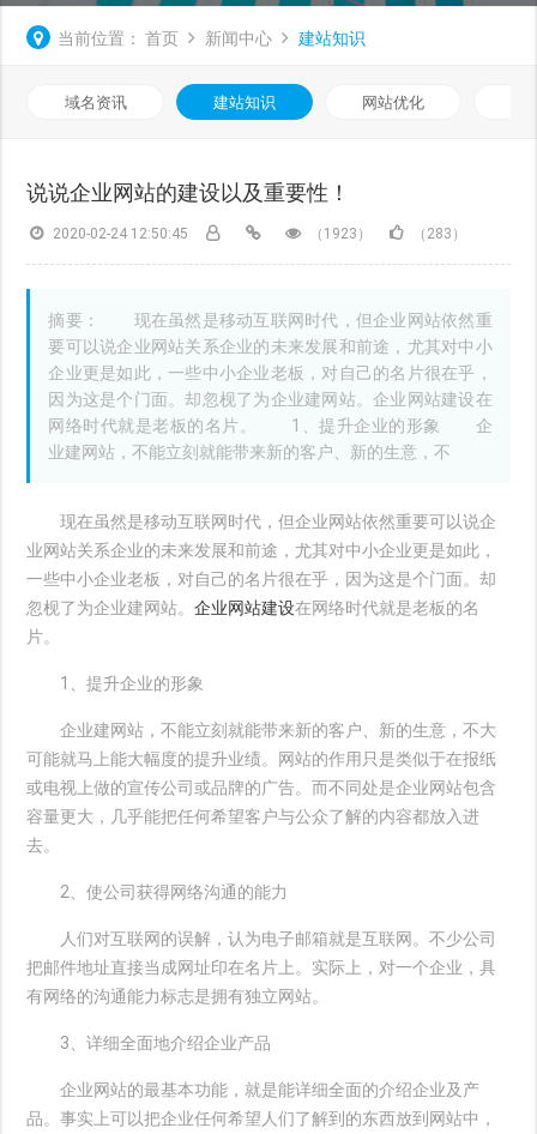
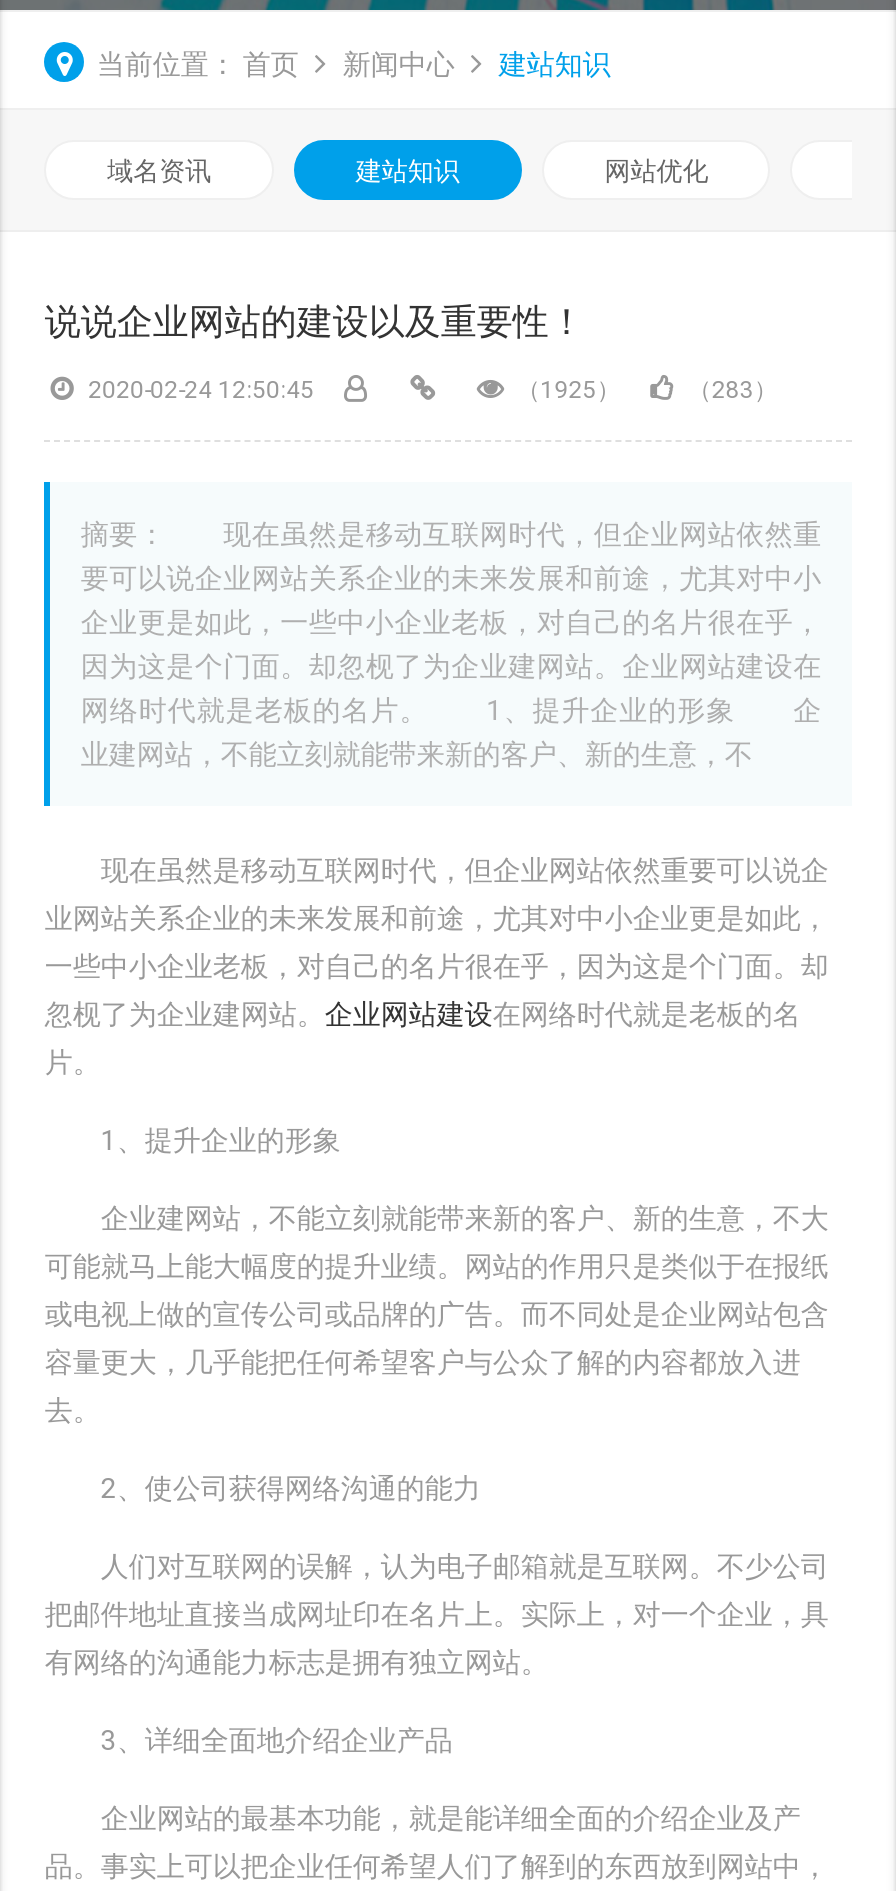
- （1923）
+ （1925）
